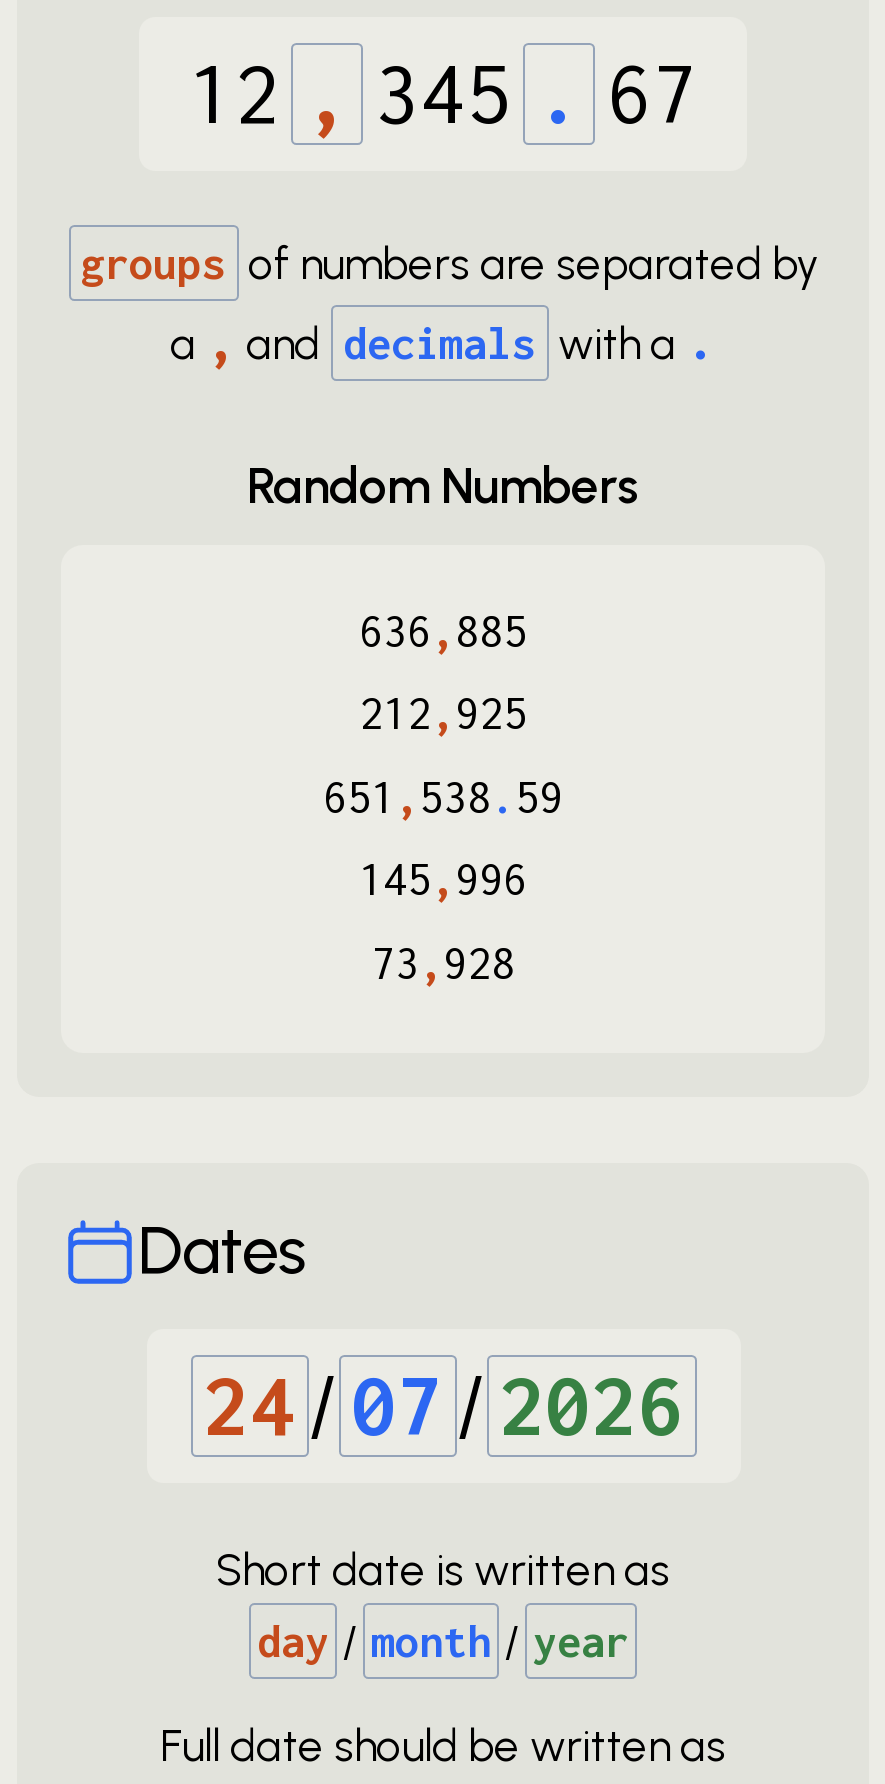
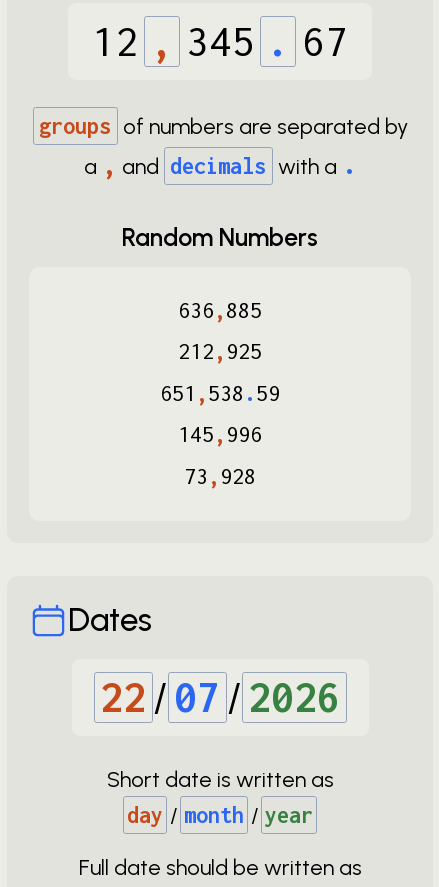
- 24 / 07 / 2026
+ 22 / 07 / 2026
